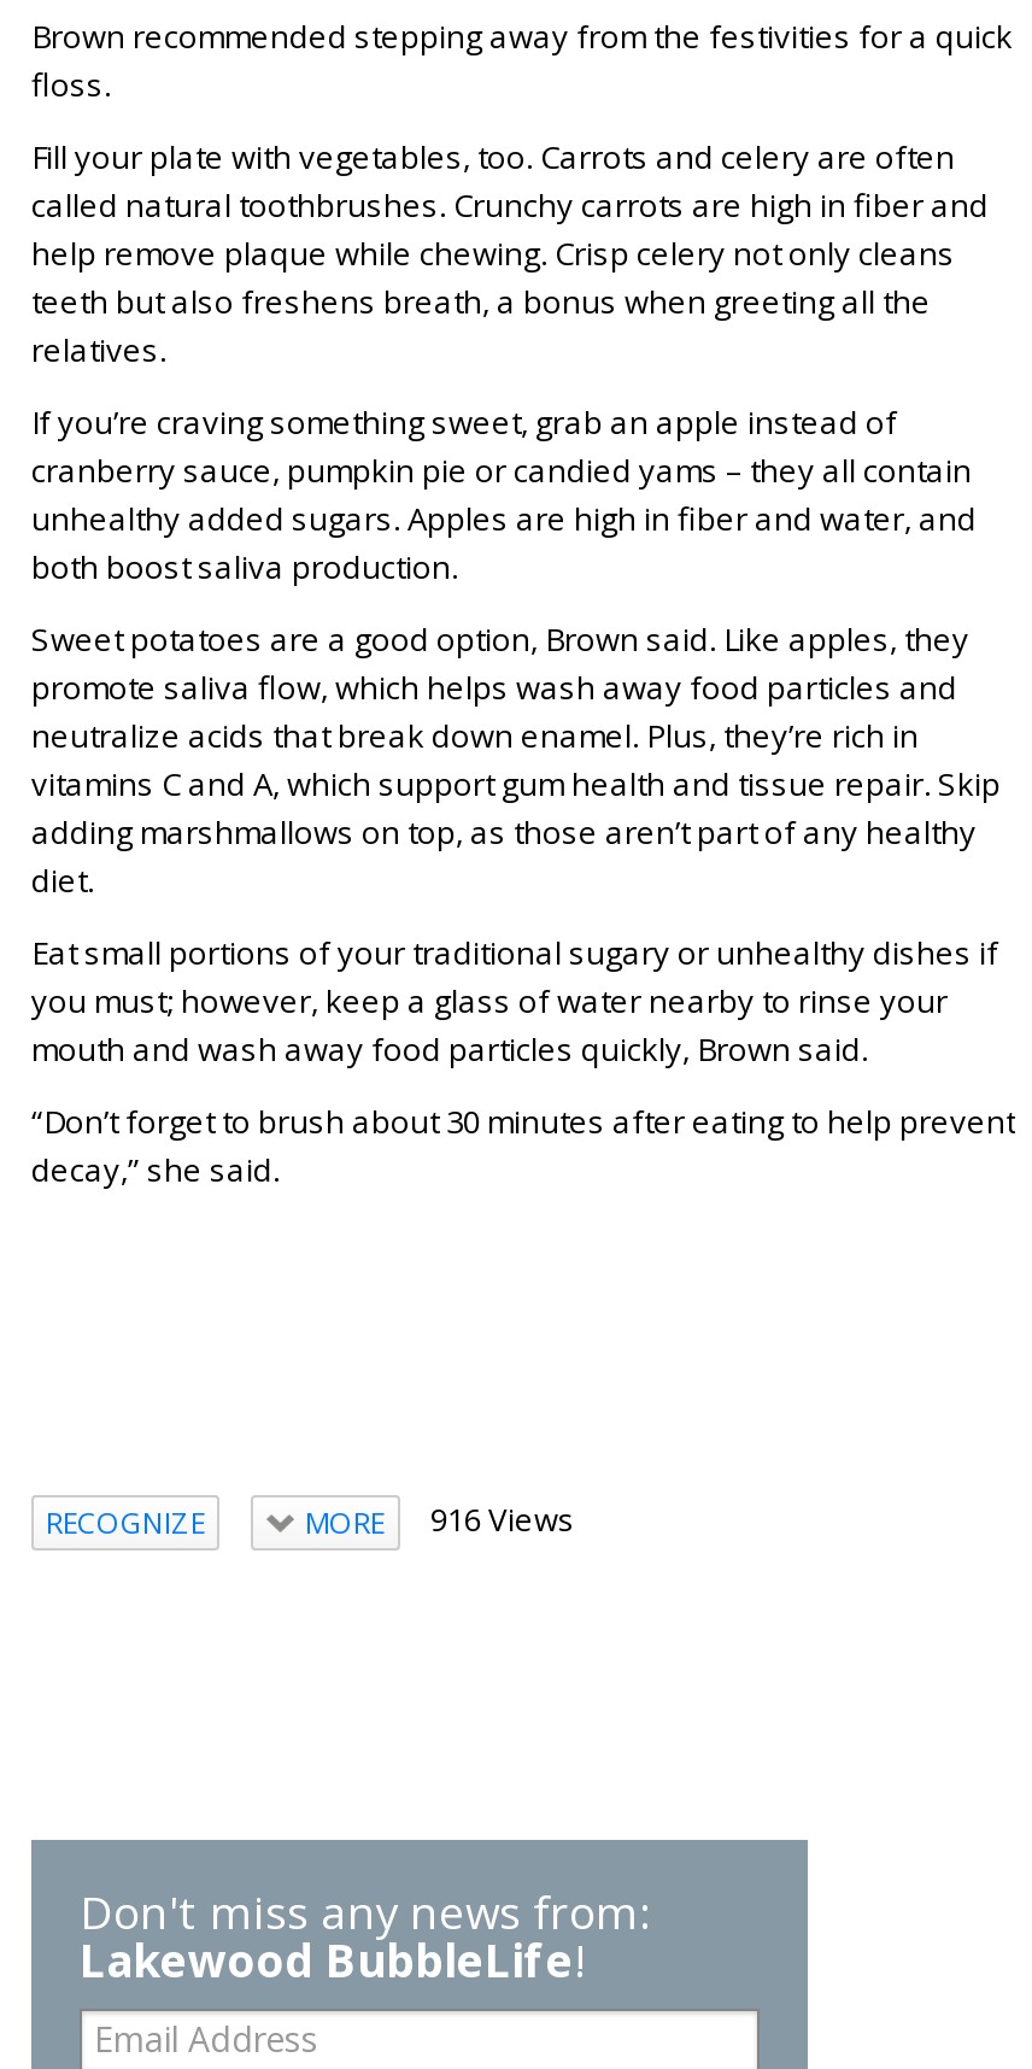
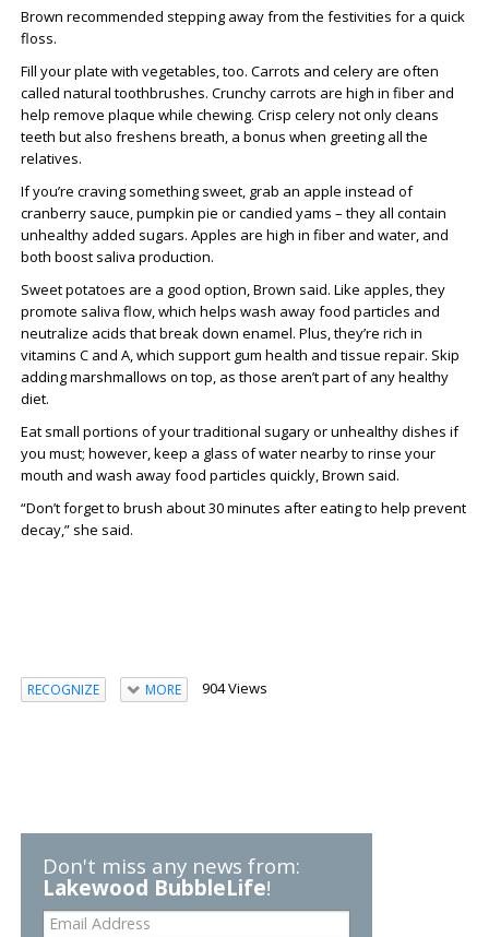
- MORE 916 Views
+ MORE 904 Views
